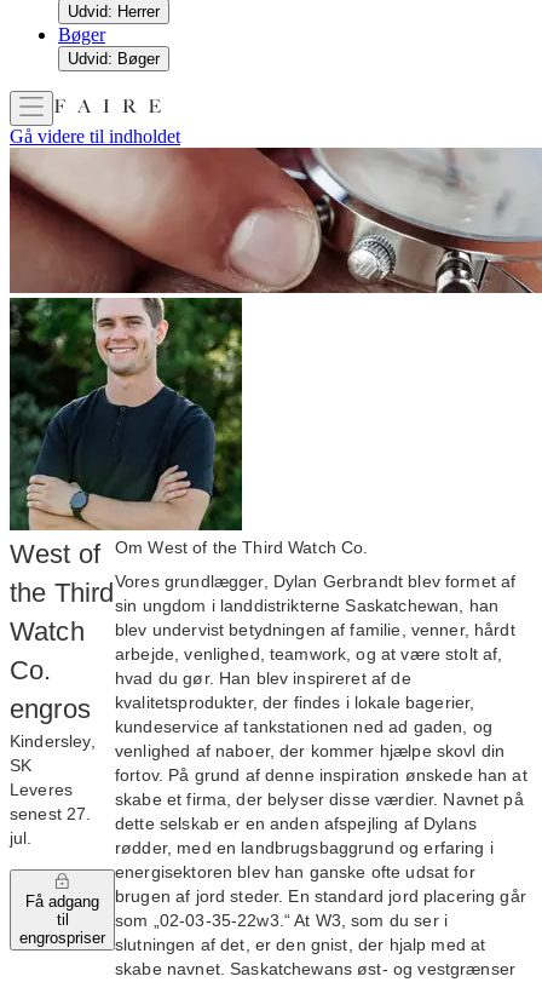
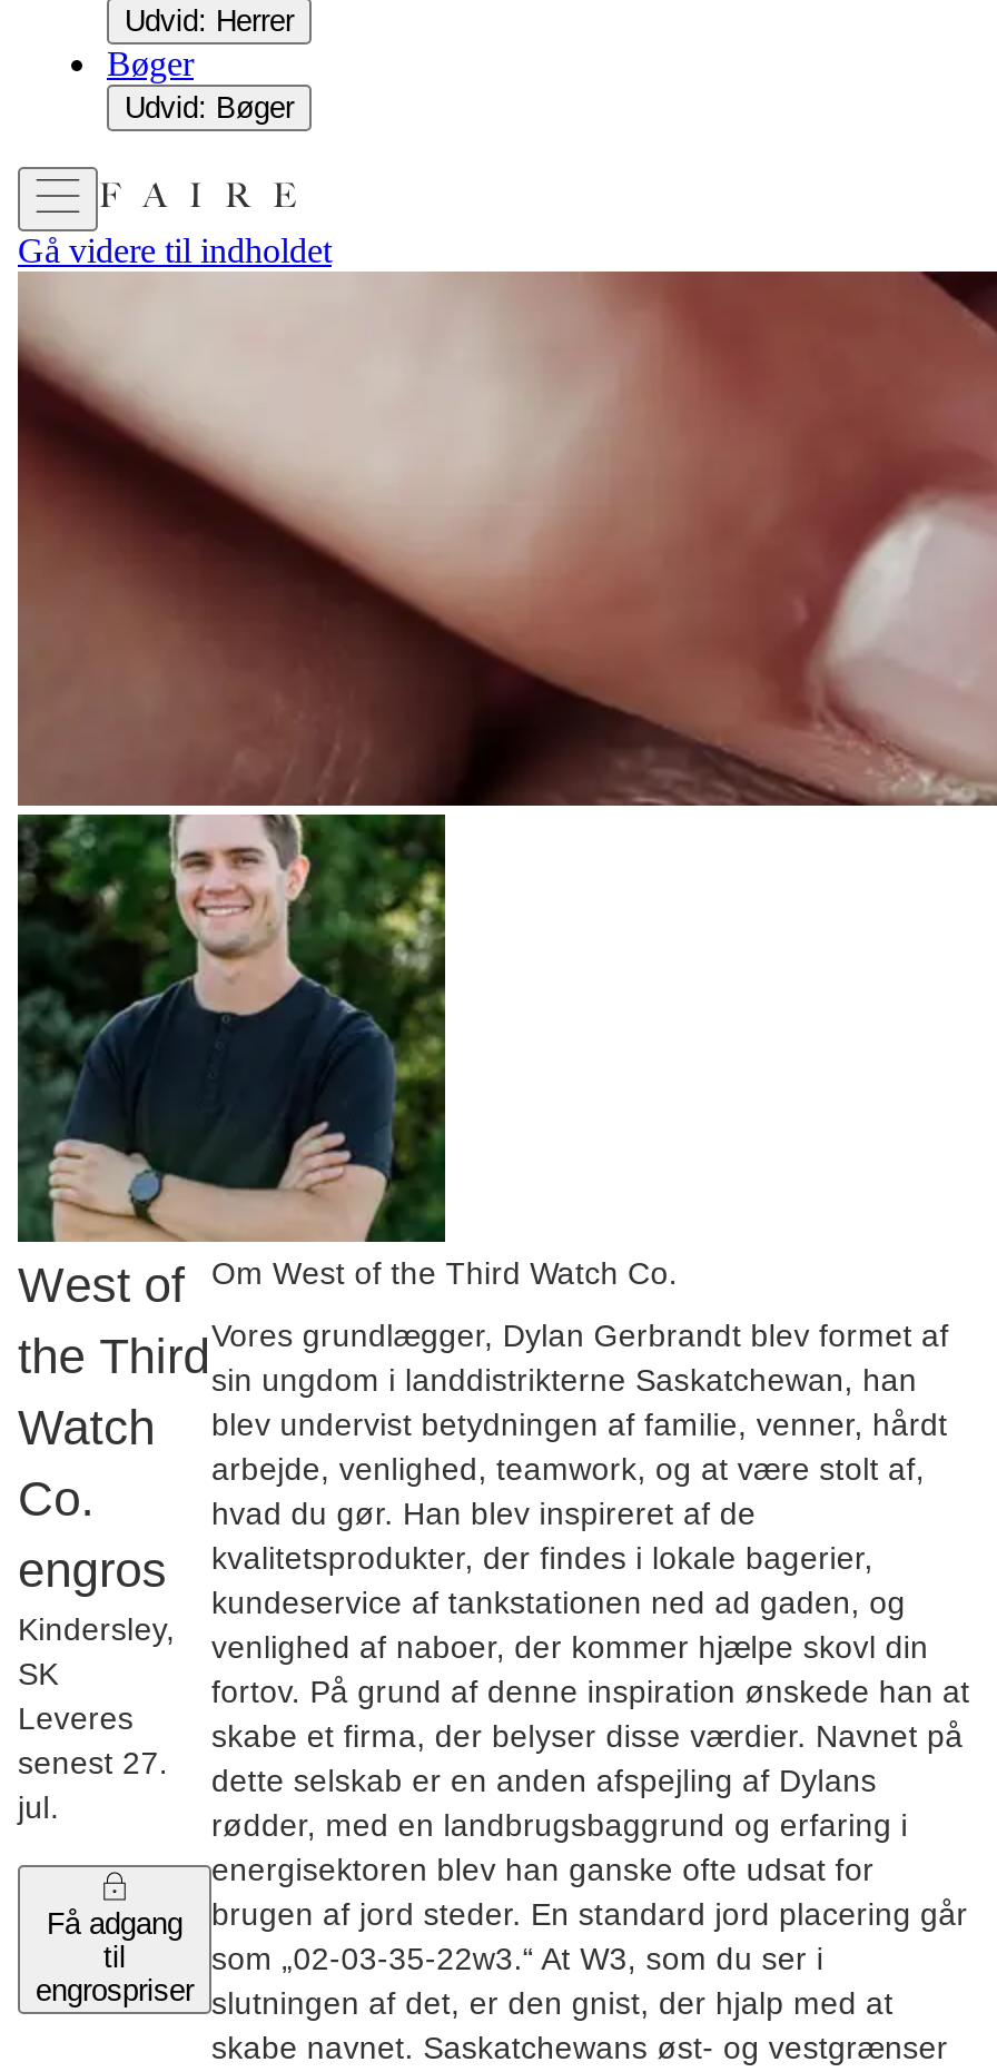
- [image]
+ [image]
